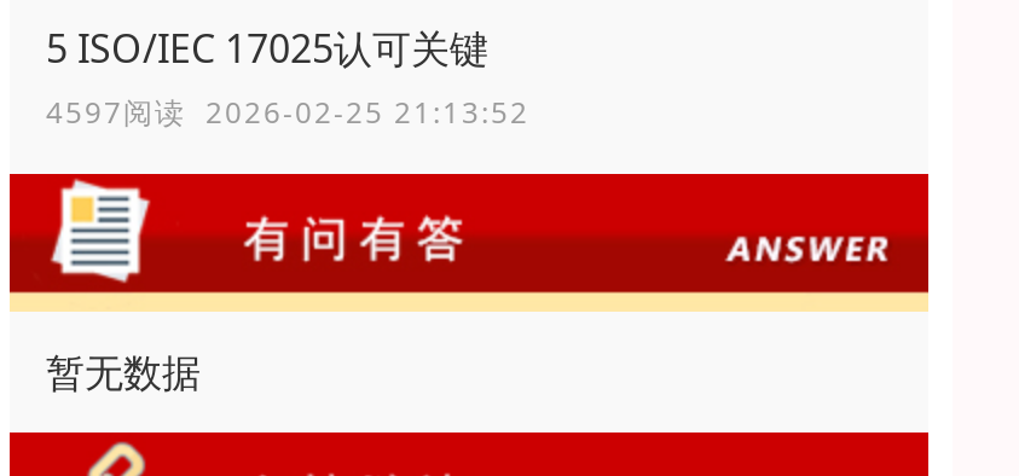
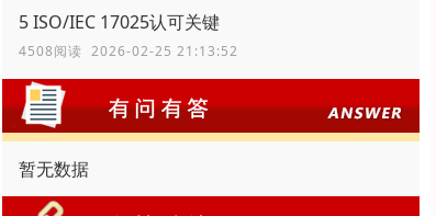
- 4597阅读 2026-02-25 21:13:52
+ 4508阅读 2026-02-25 21:13:52
